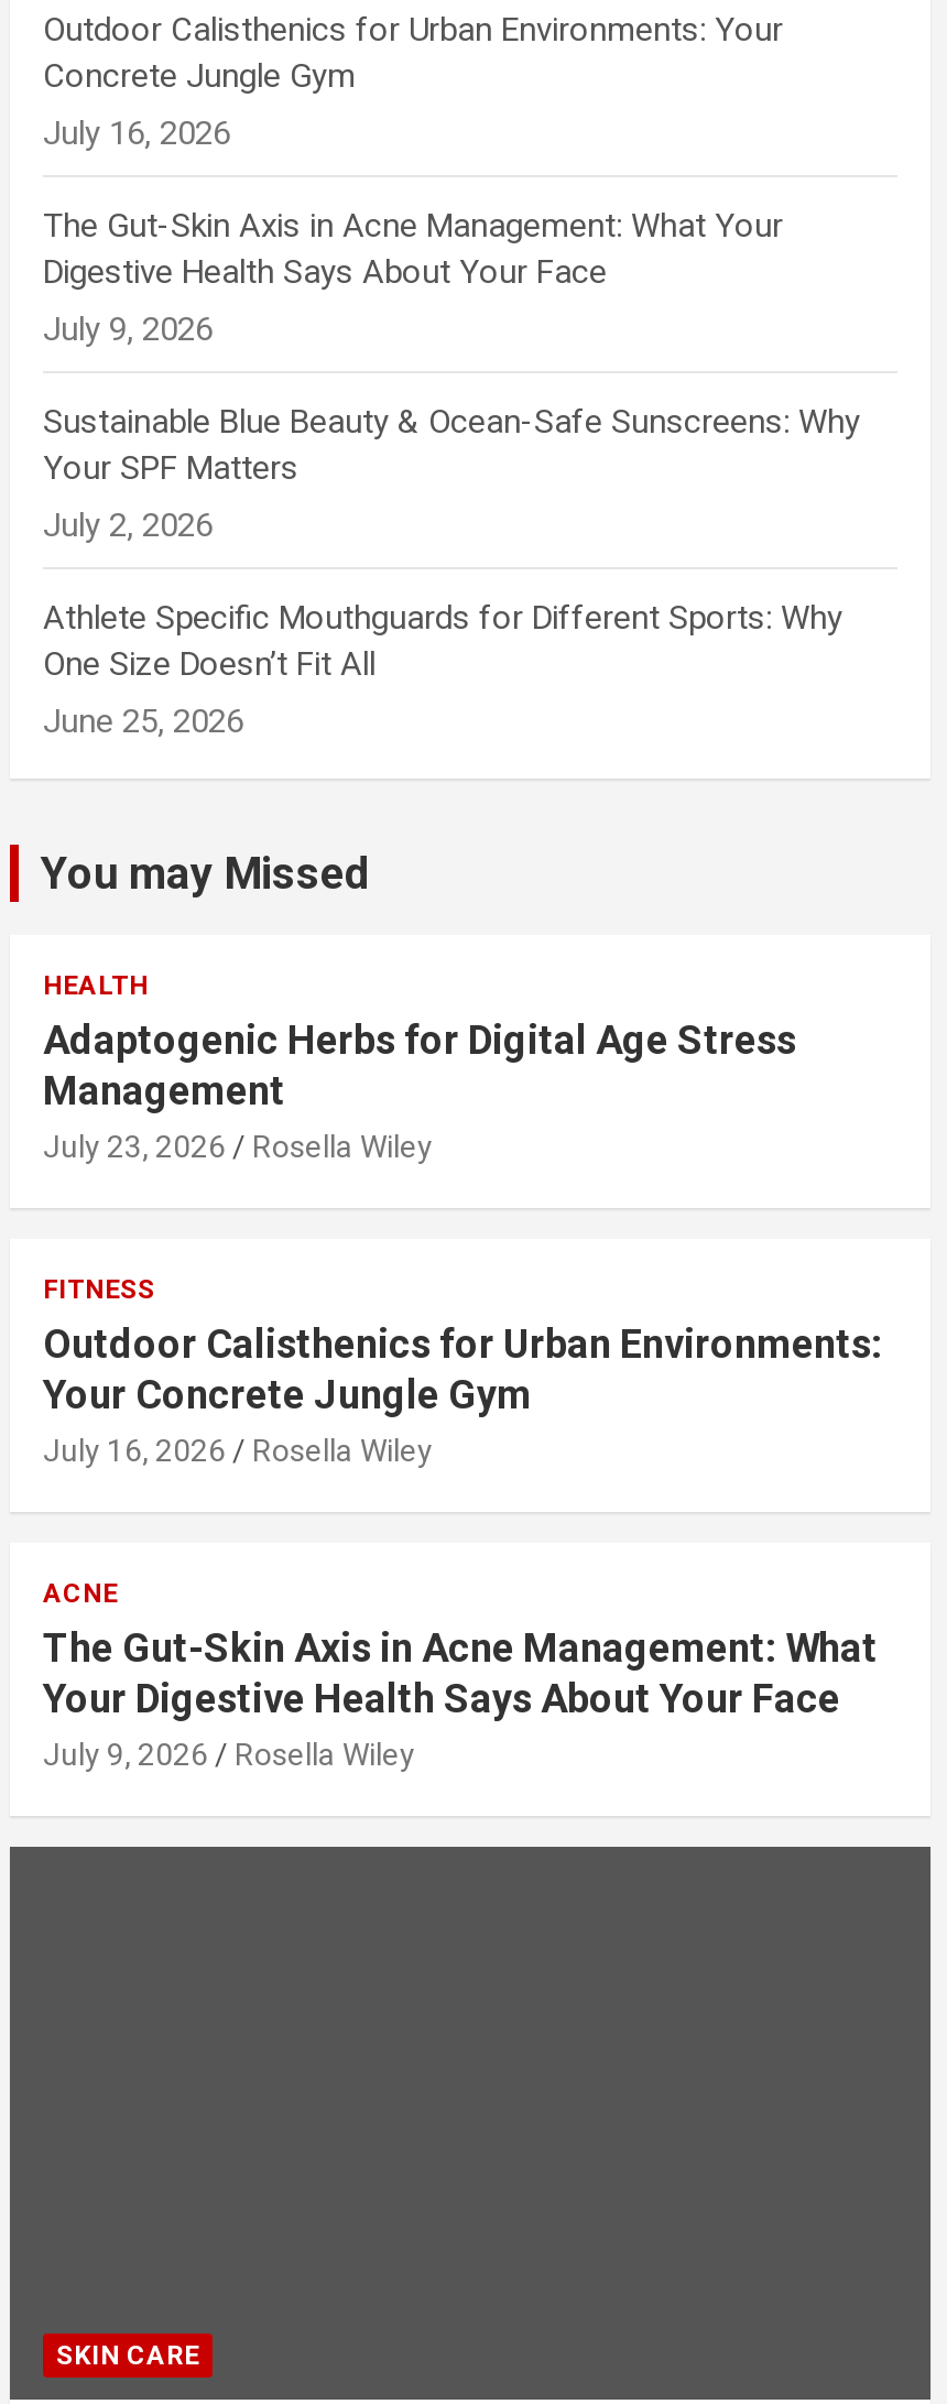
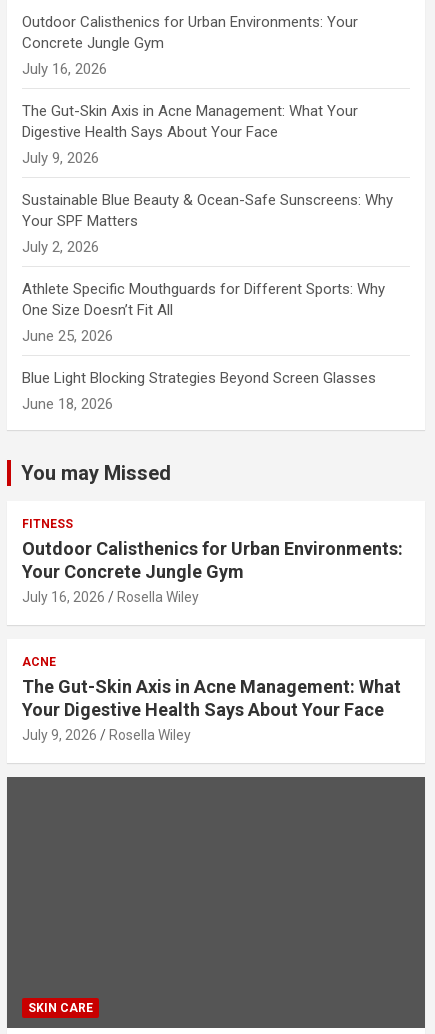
+ Blue Light Blocking Strategies Beyond Screen Glasses
+ June 18, 2026

moved down: You may Missed

- HEALTH
- Adaptogenic Herbs for Digital Age Stress
- Management
- July 23, 2026
- Rosella Wiley
